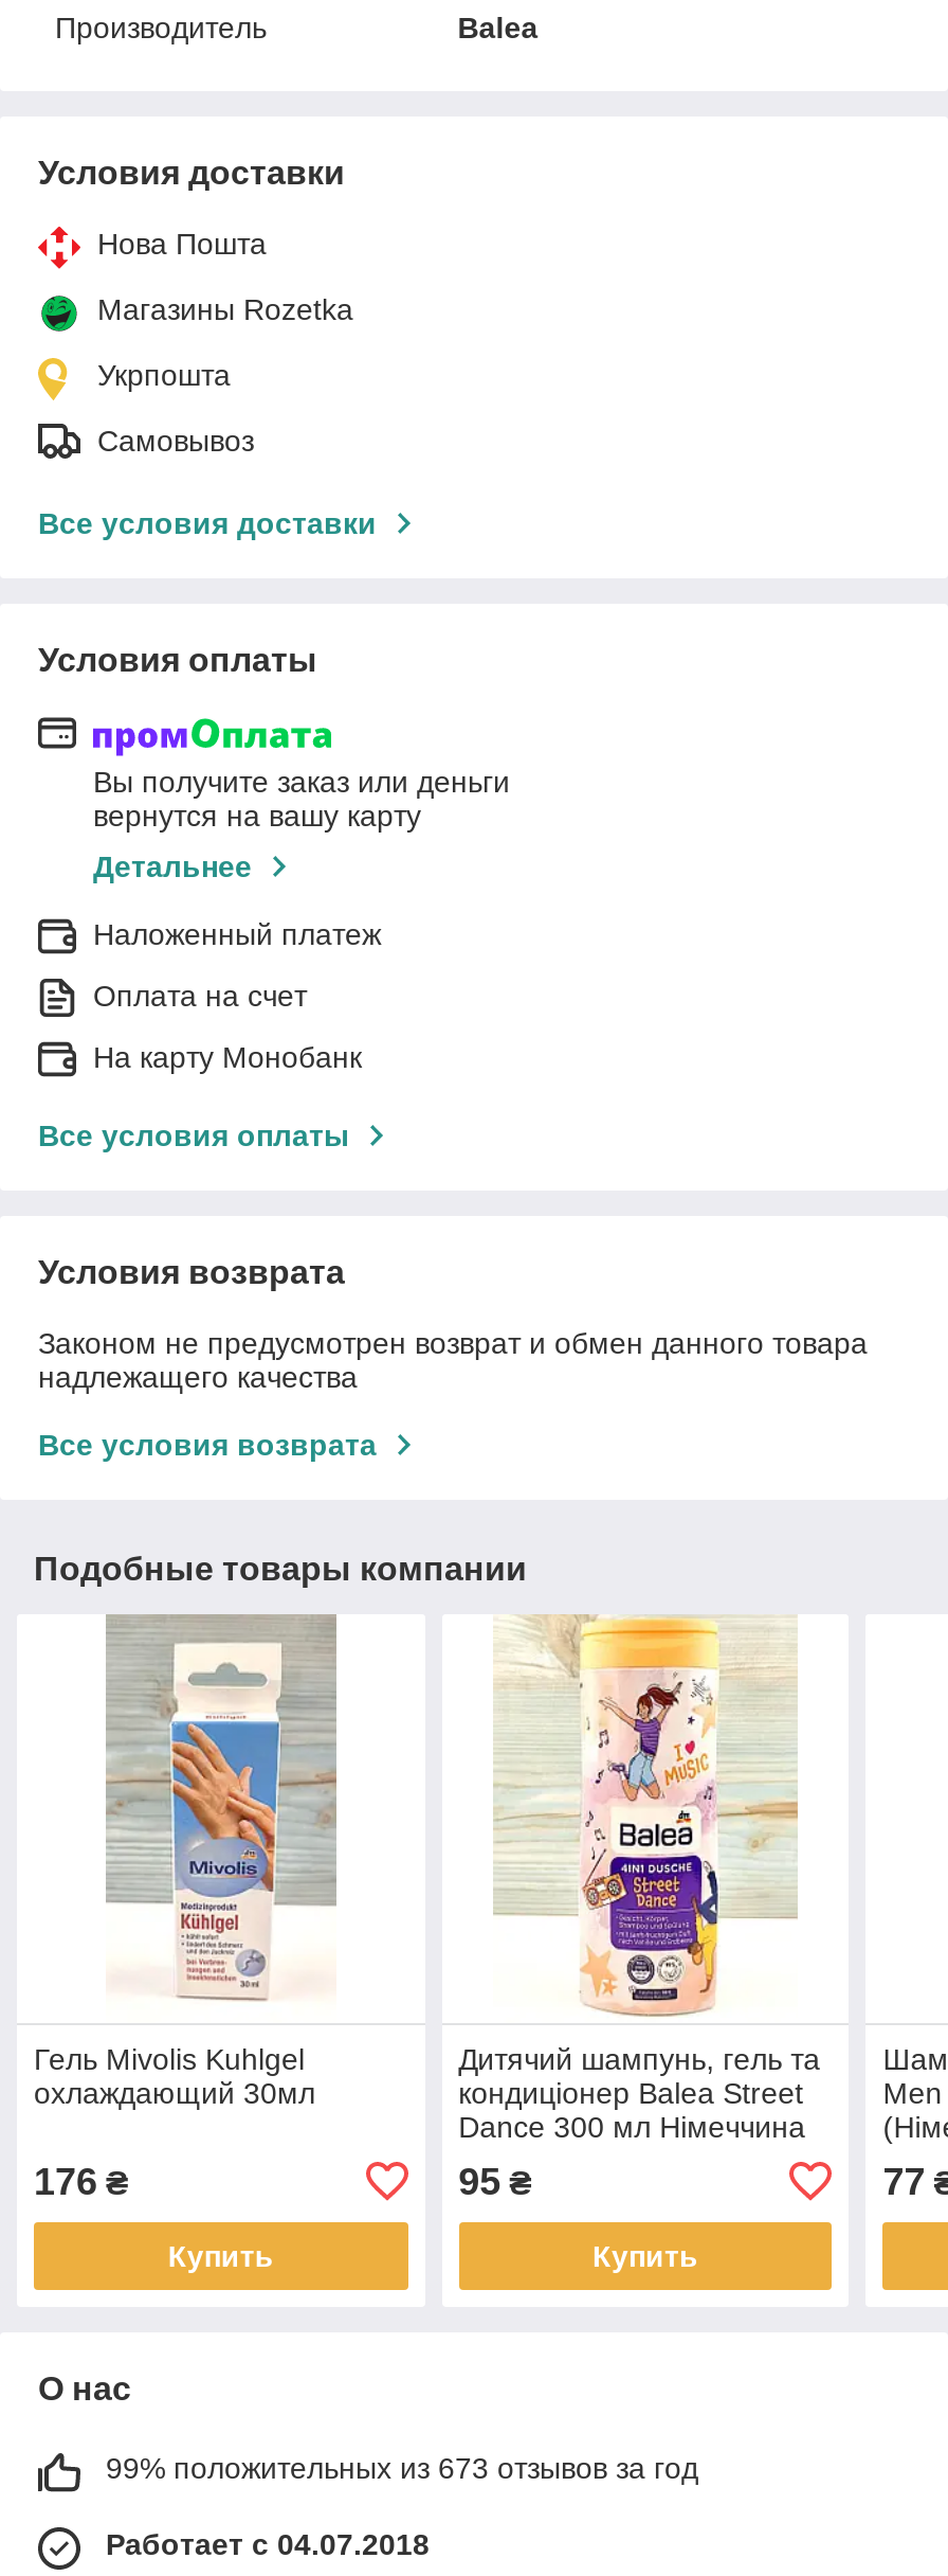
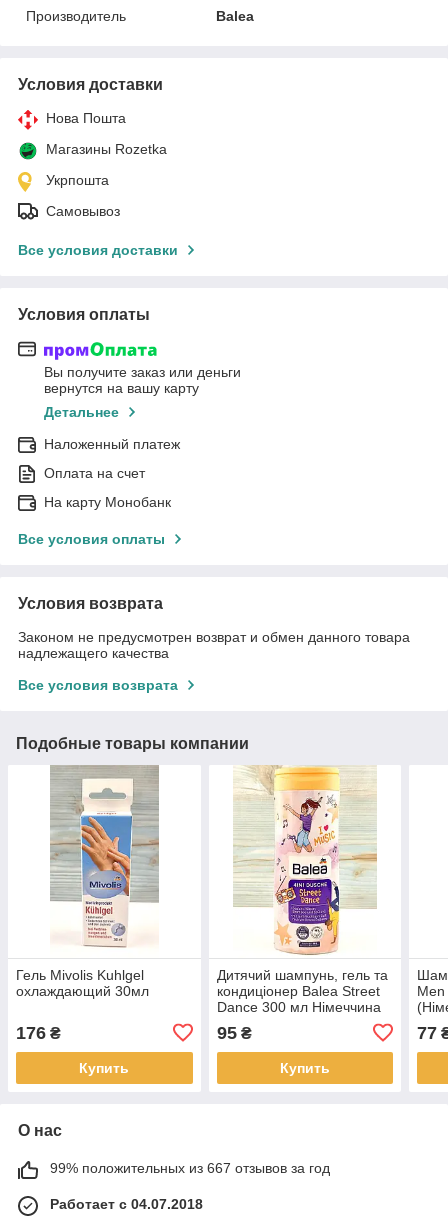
- 99% положительных из 673 отзывов за год
+ 99% положительных из 667 отзывов за год
